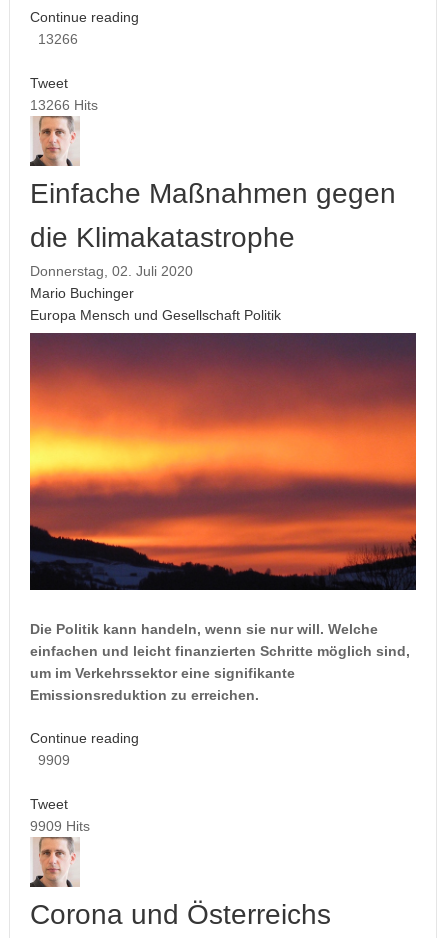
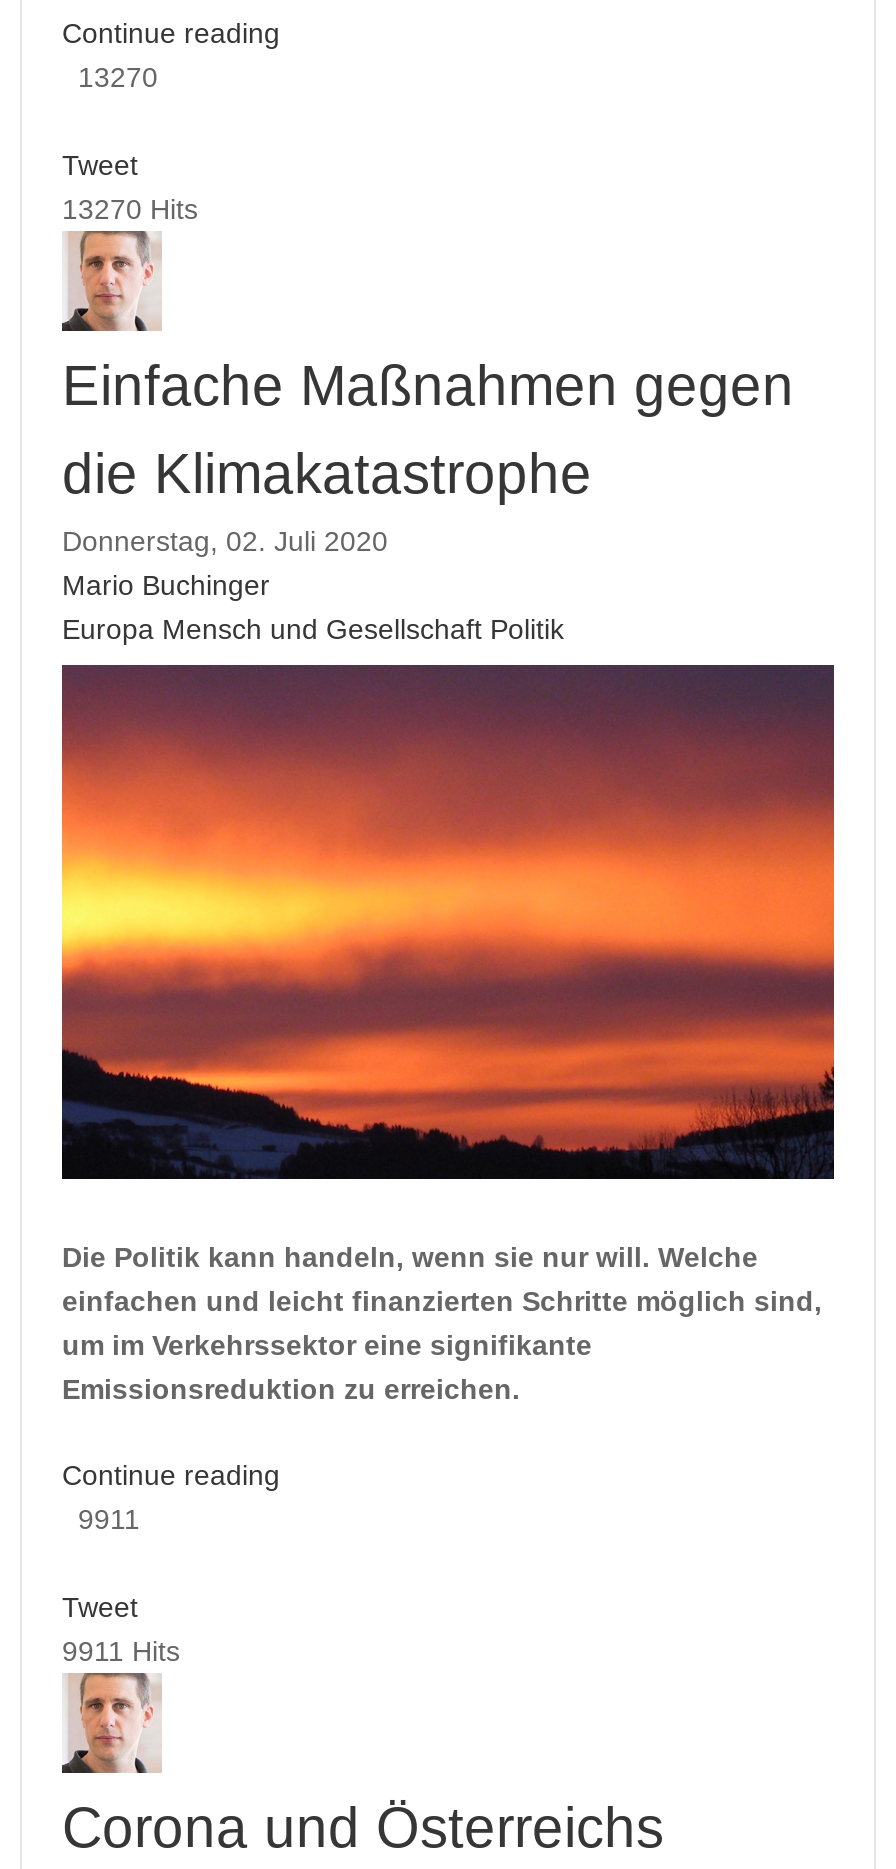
- 13266
+ 13270

- 13266 Hits
+ 13270 Hits

- 9909
+ 9911

- 9909 Hits
+ 9911 Hits
